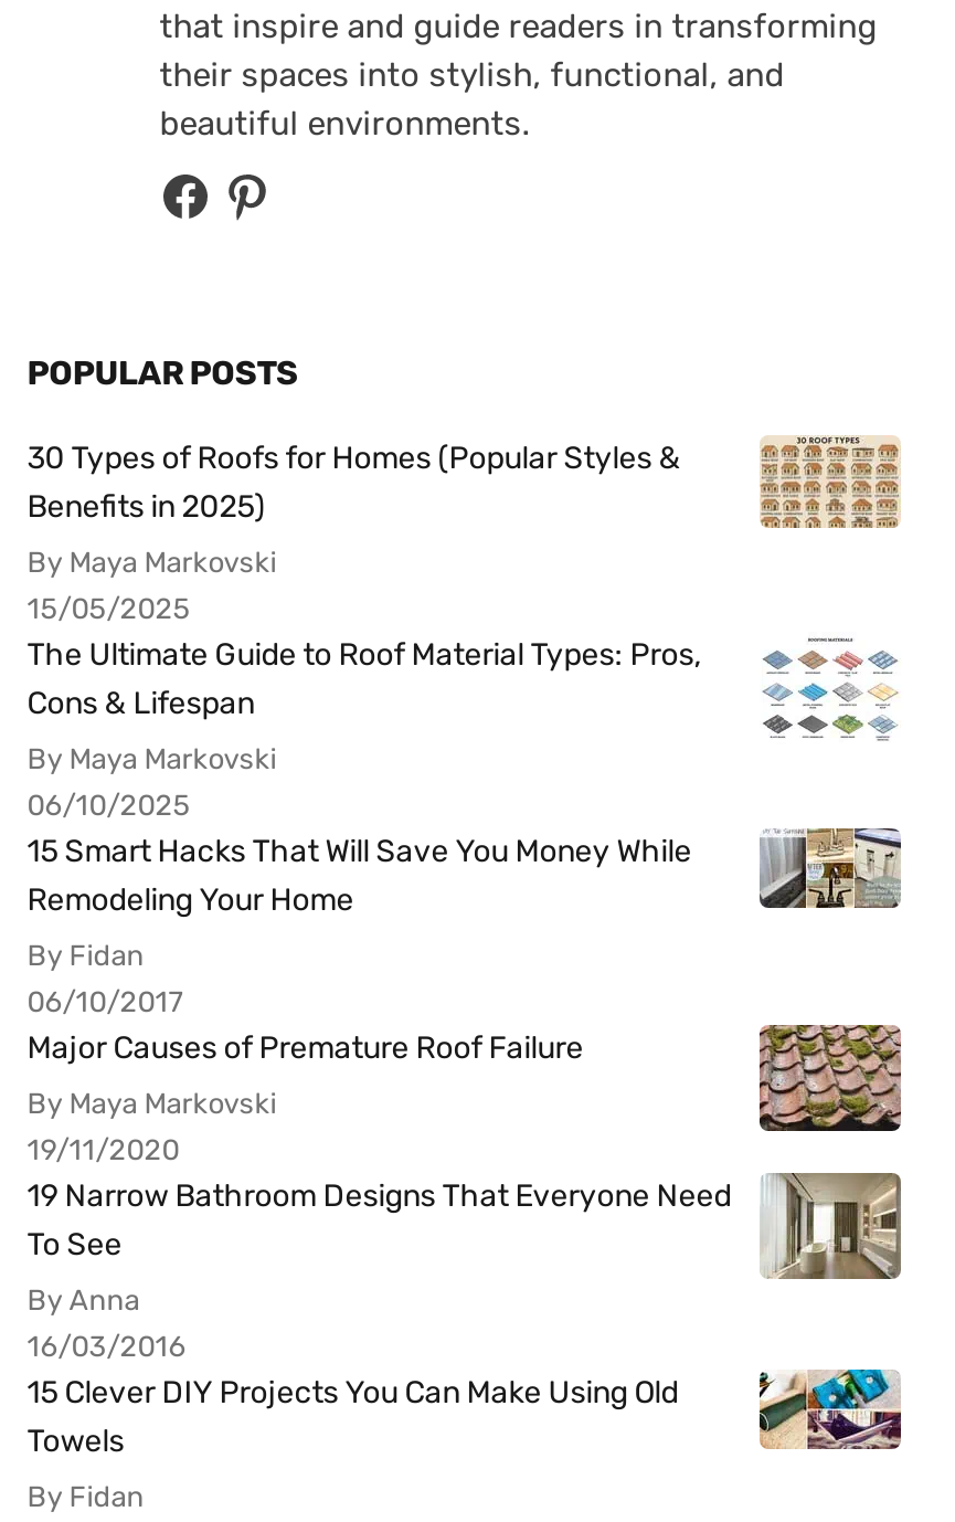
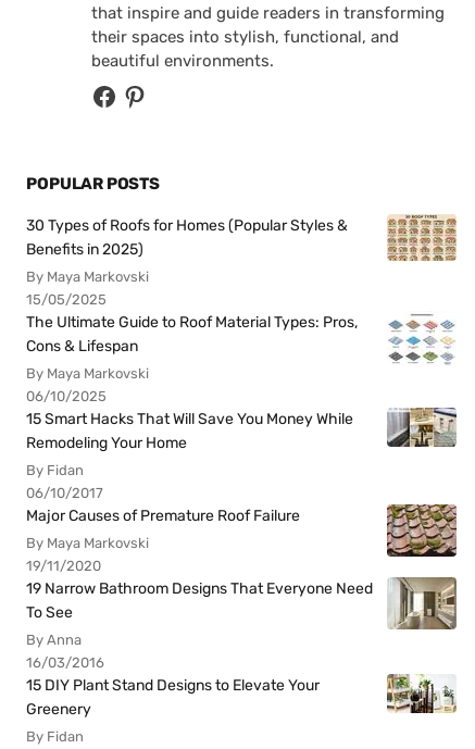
- 15 Clever DIY Projects You Can Make Using Old
- Towels
+ 15 DIY Plant Stand Designs to Elevate Your
+ Greenery

- [image]
+ [image]
